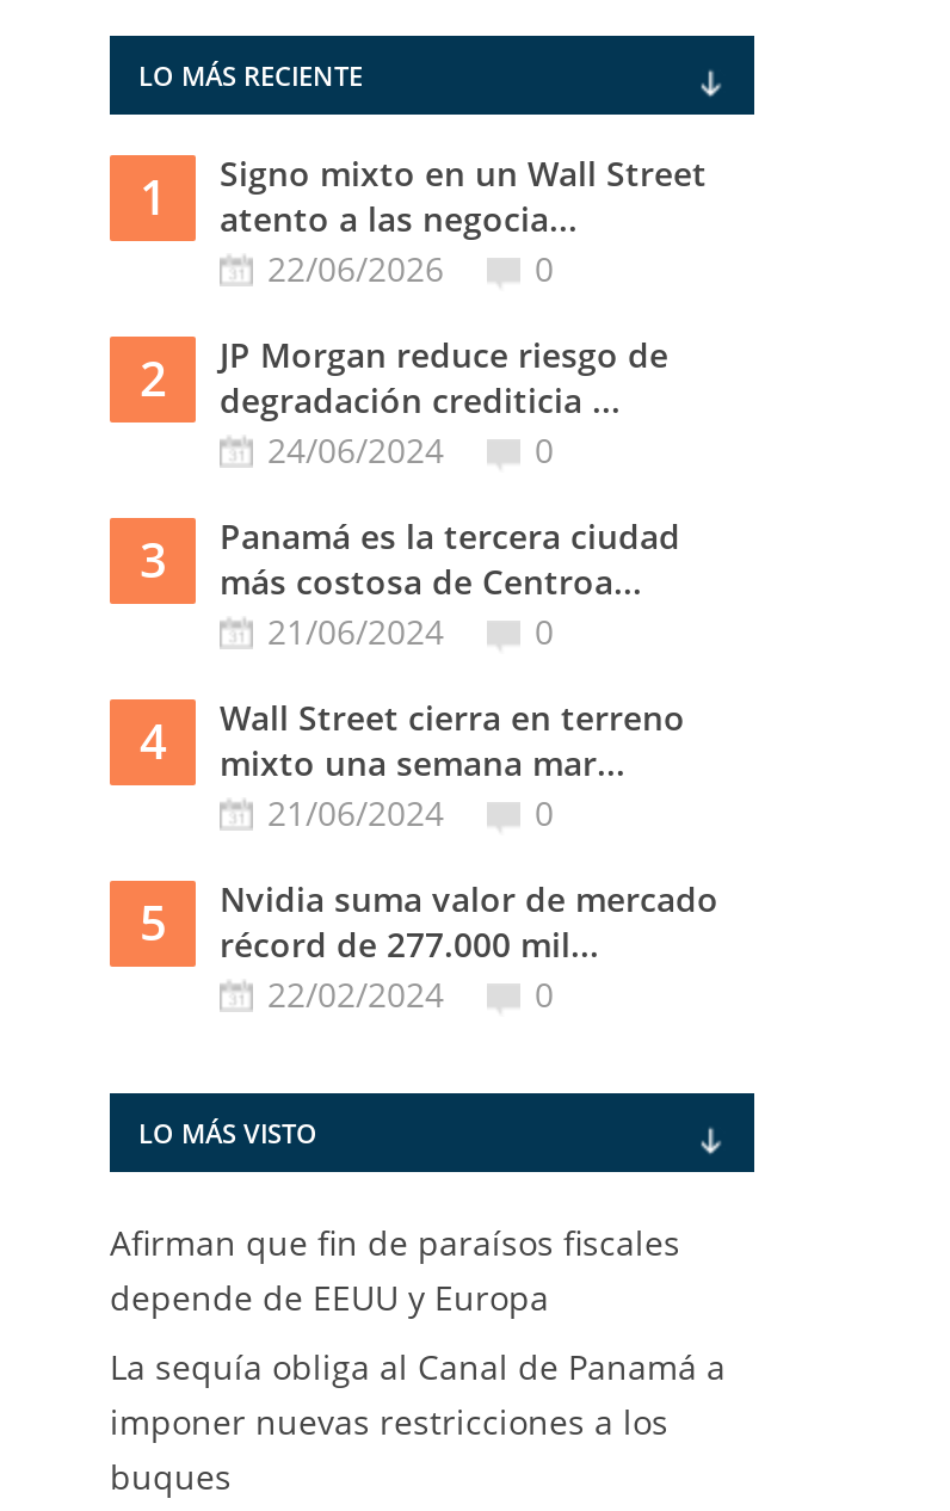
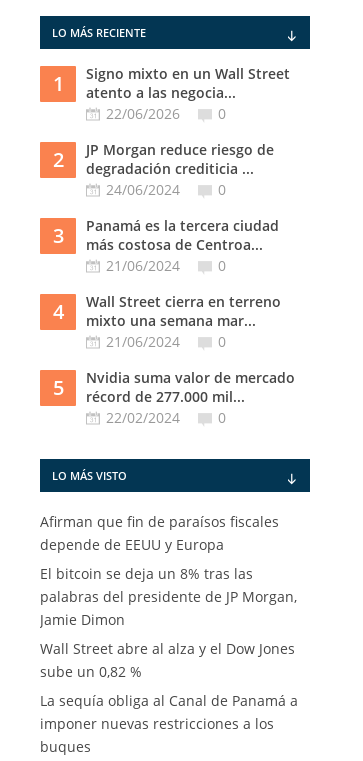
+ El bitcoin se deja un 8% tras las
+ palabras del presidente de JP Morgan,
+ Jamie Dimon
+ Wall Street abre al alza y el Dow Jones
+ sube un 0,82 %
